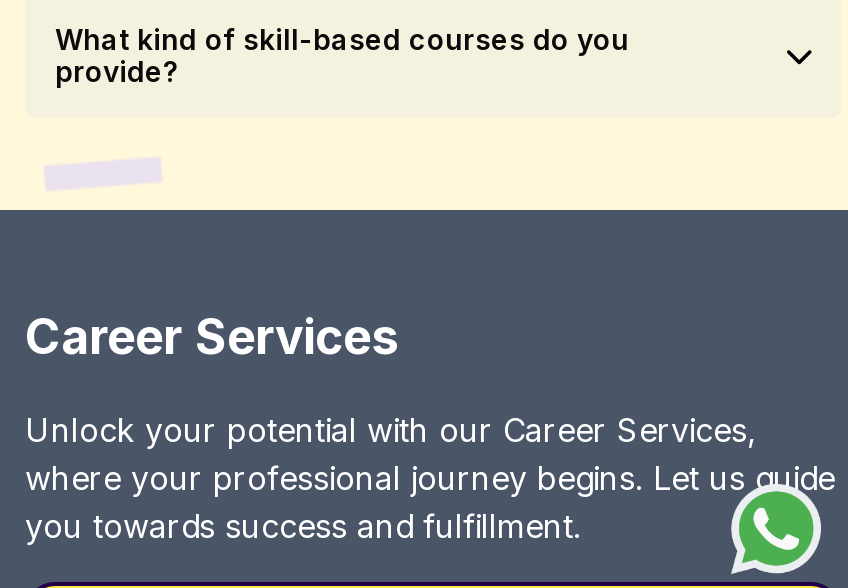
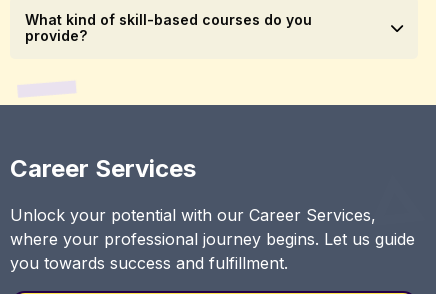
- [image]
